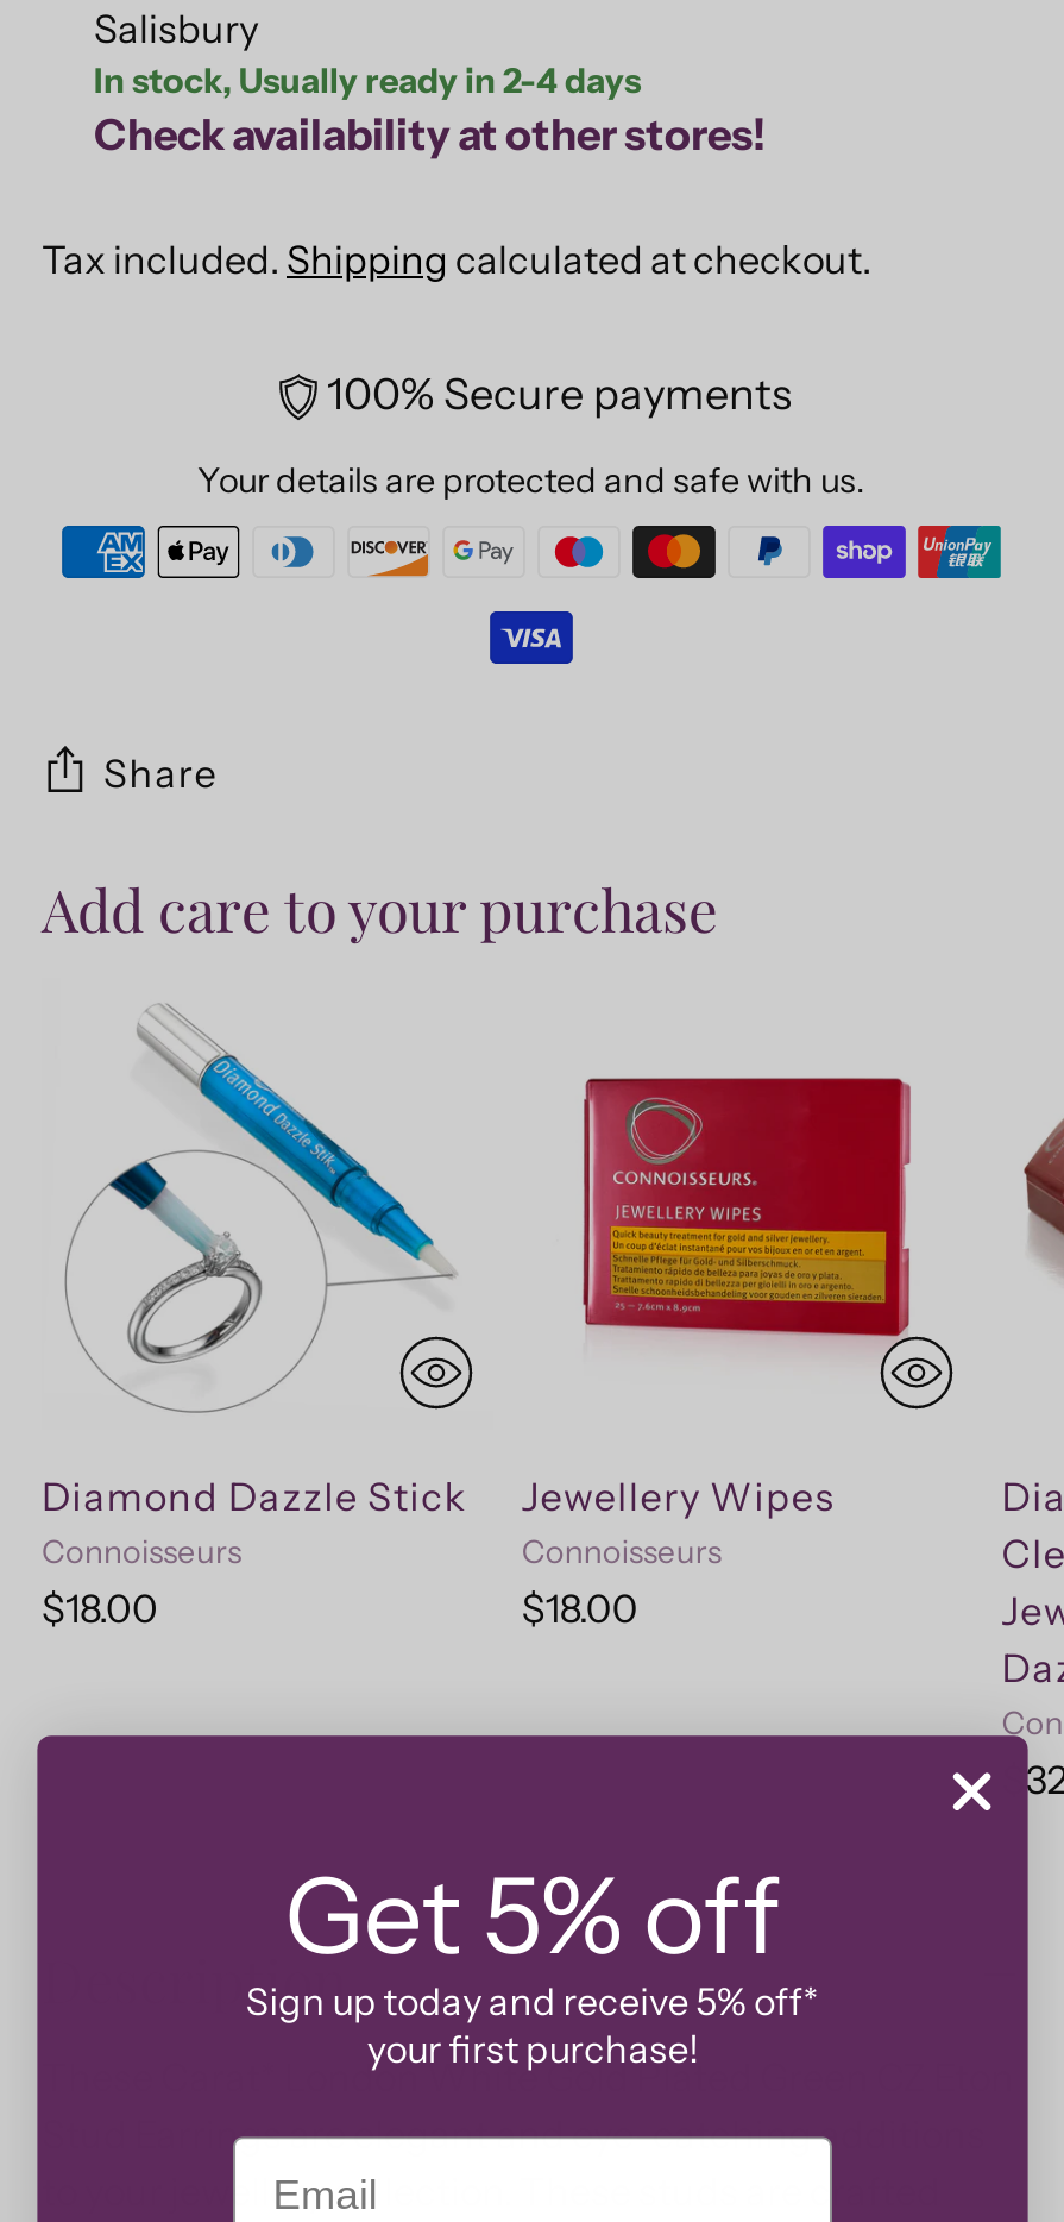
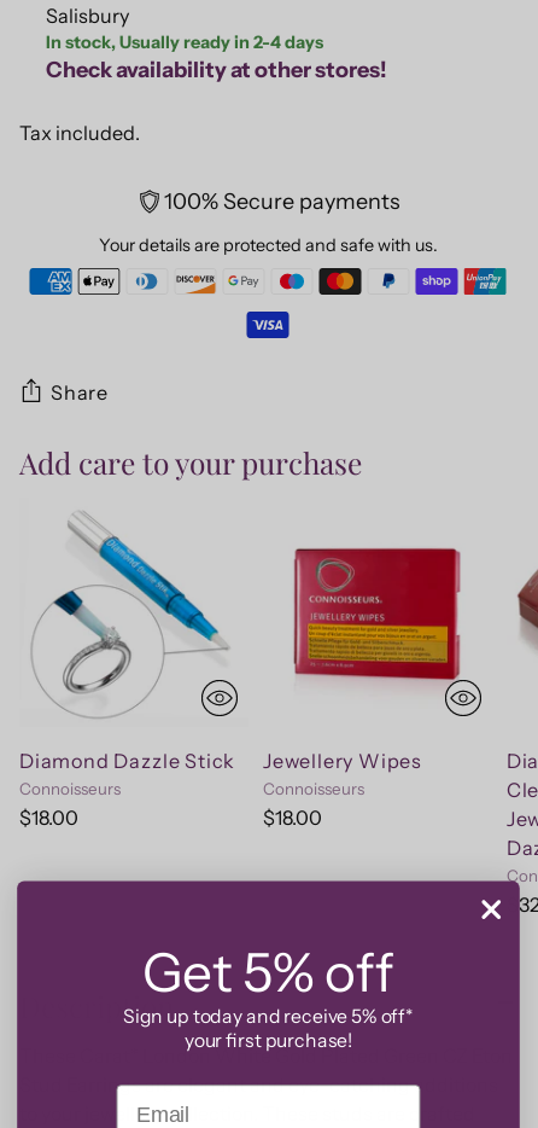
- Tax included. Shipping calculated at checkout.
+ Tax included.
